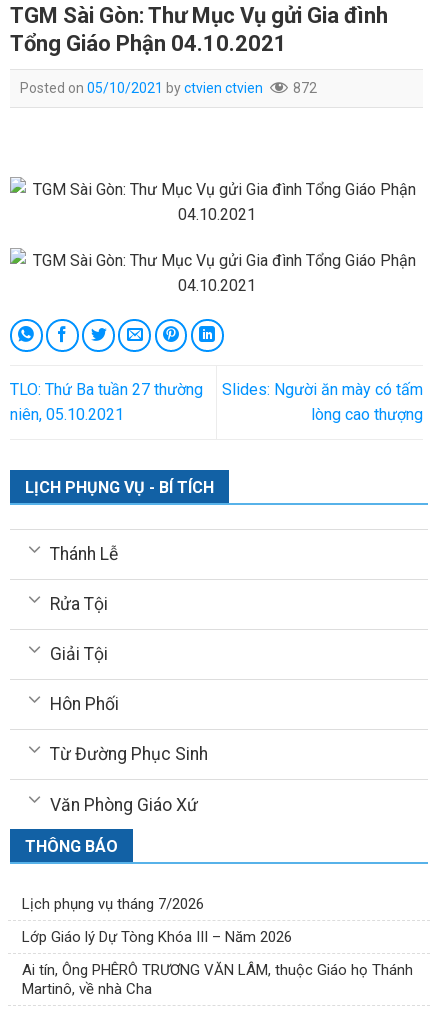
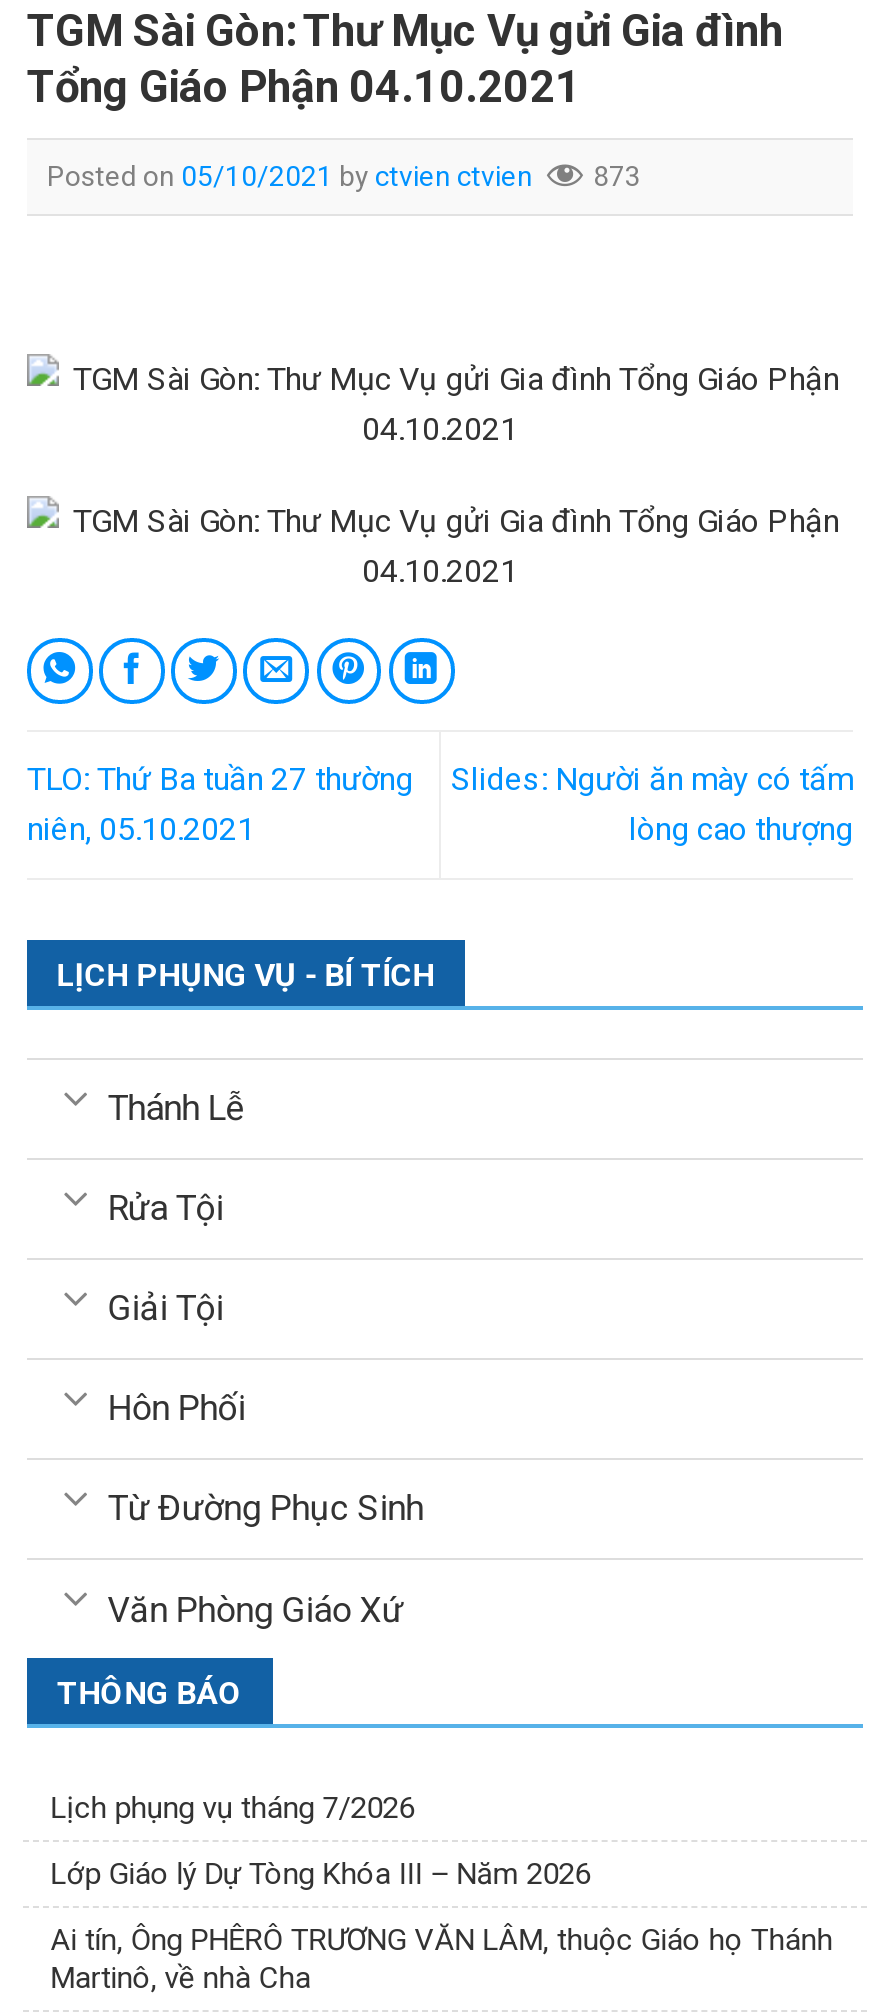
- Posted on 05/10/2021 by ctvien ctvien 872
+ Posted on 05/10/2021 by ctvien ctvien 873
